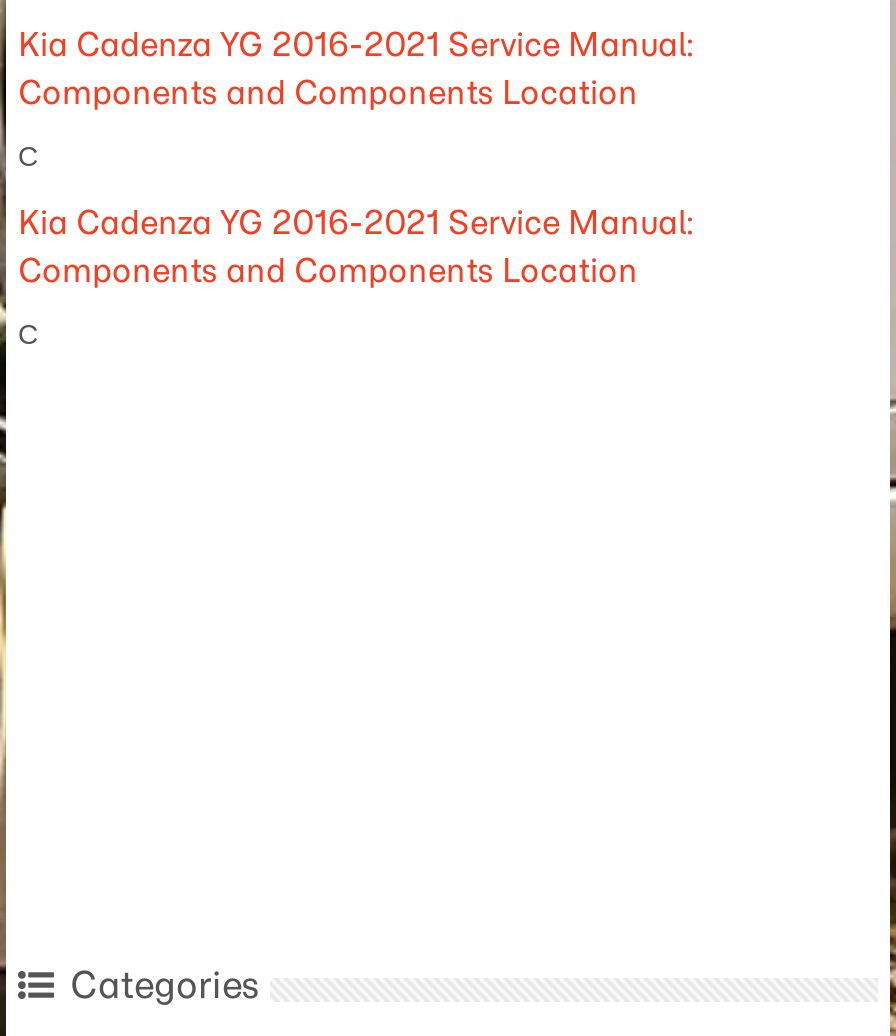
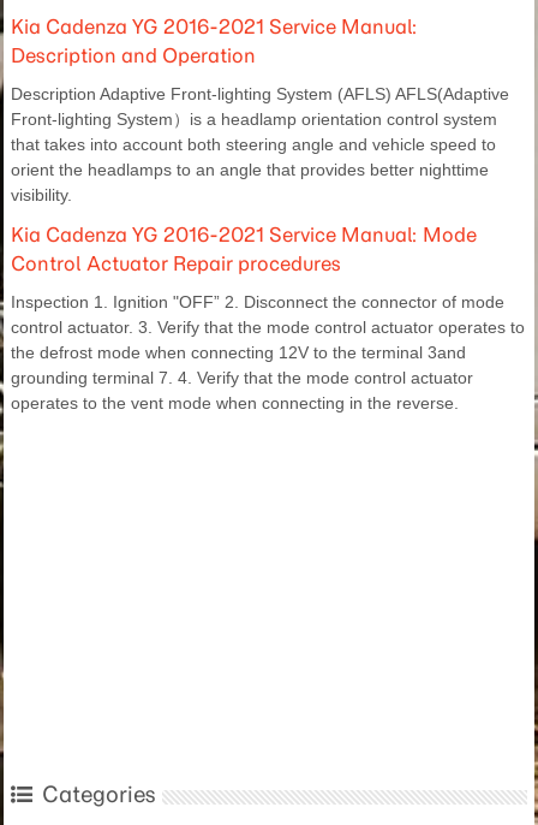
- Components and Components Location
+ Description and Operation

- C
+ Description Adaptive Front-lighting System (AFLS) AFLS(Adaptive
+ Front-lighting System）is a headlamp orientation control system
+ that takes into account both steering angle and vehicle speed to
+ orient the headlamps to an angle that provides better nighttime
+ visibility.

- Kia Cadenza YG 2016-2021 Service Manual:
- Components and Components Location
+ Kia Cadenza YG 2016-2021 Service Manual: Mode
+ Control Actuator Repair procedures

- C
+ Inspection 1. Ignition "OFF” 2. Disconnect the connector of mode
+ control actuator. 3. Verify that the mode control actuator operates to
+ the defrost mode when connecting 12V to the terminal 3and
+ grounding terminal 7. 4. Verify that the mode control actuator
+ operates to the vent mode when connecting in the reverse.
